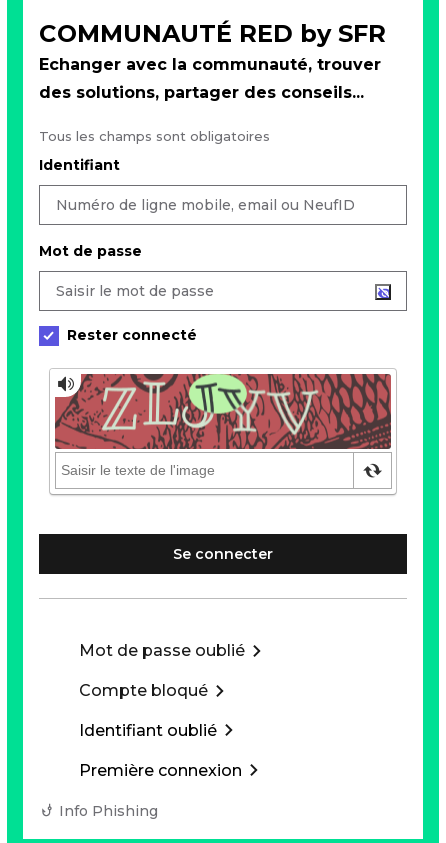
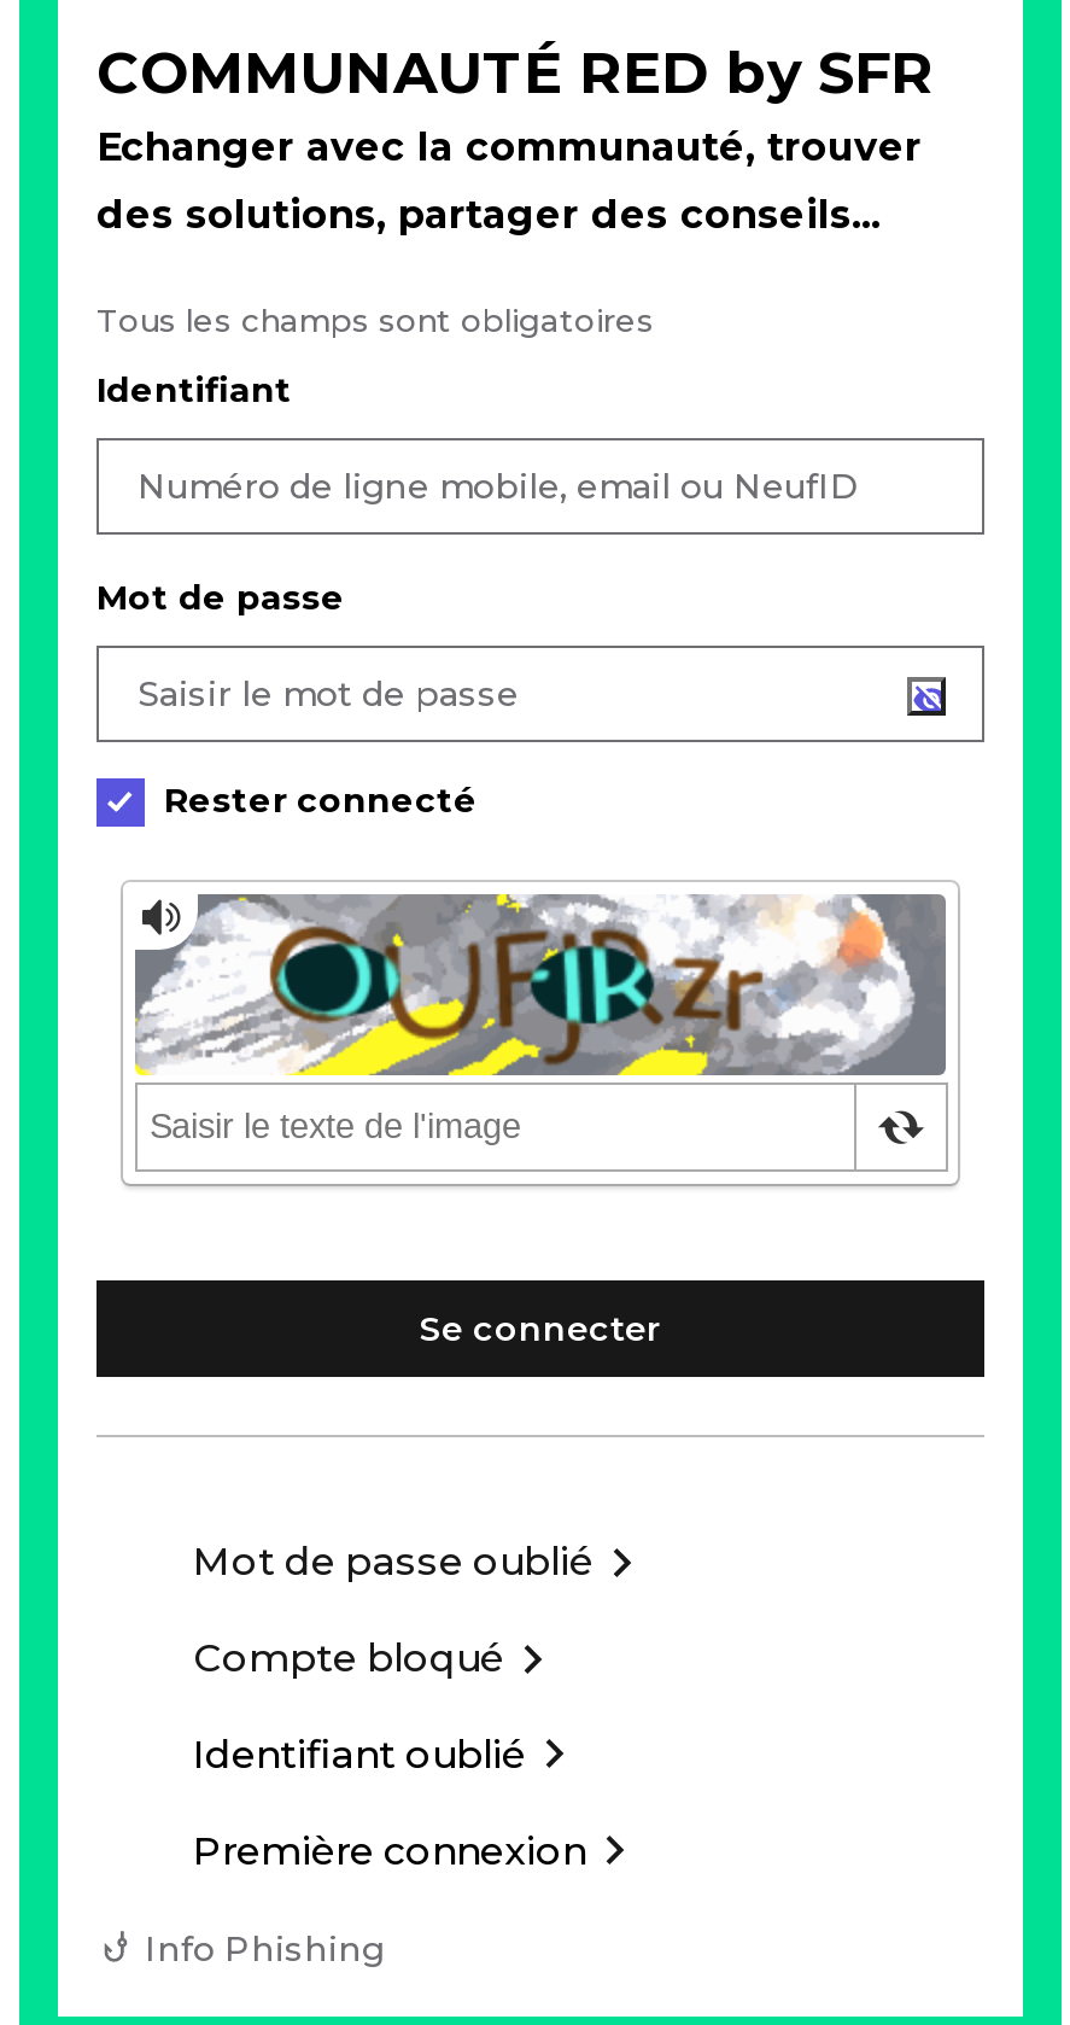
- [image]
+ [image]
